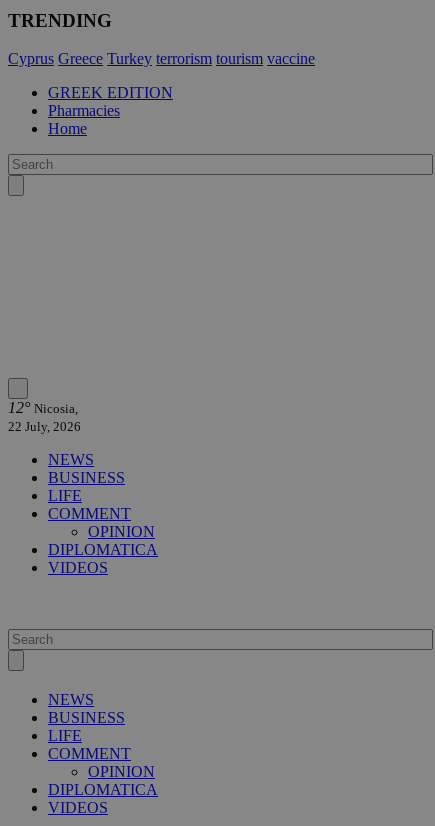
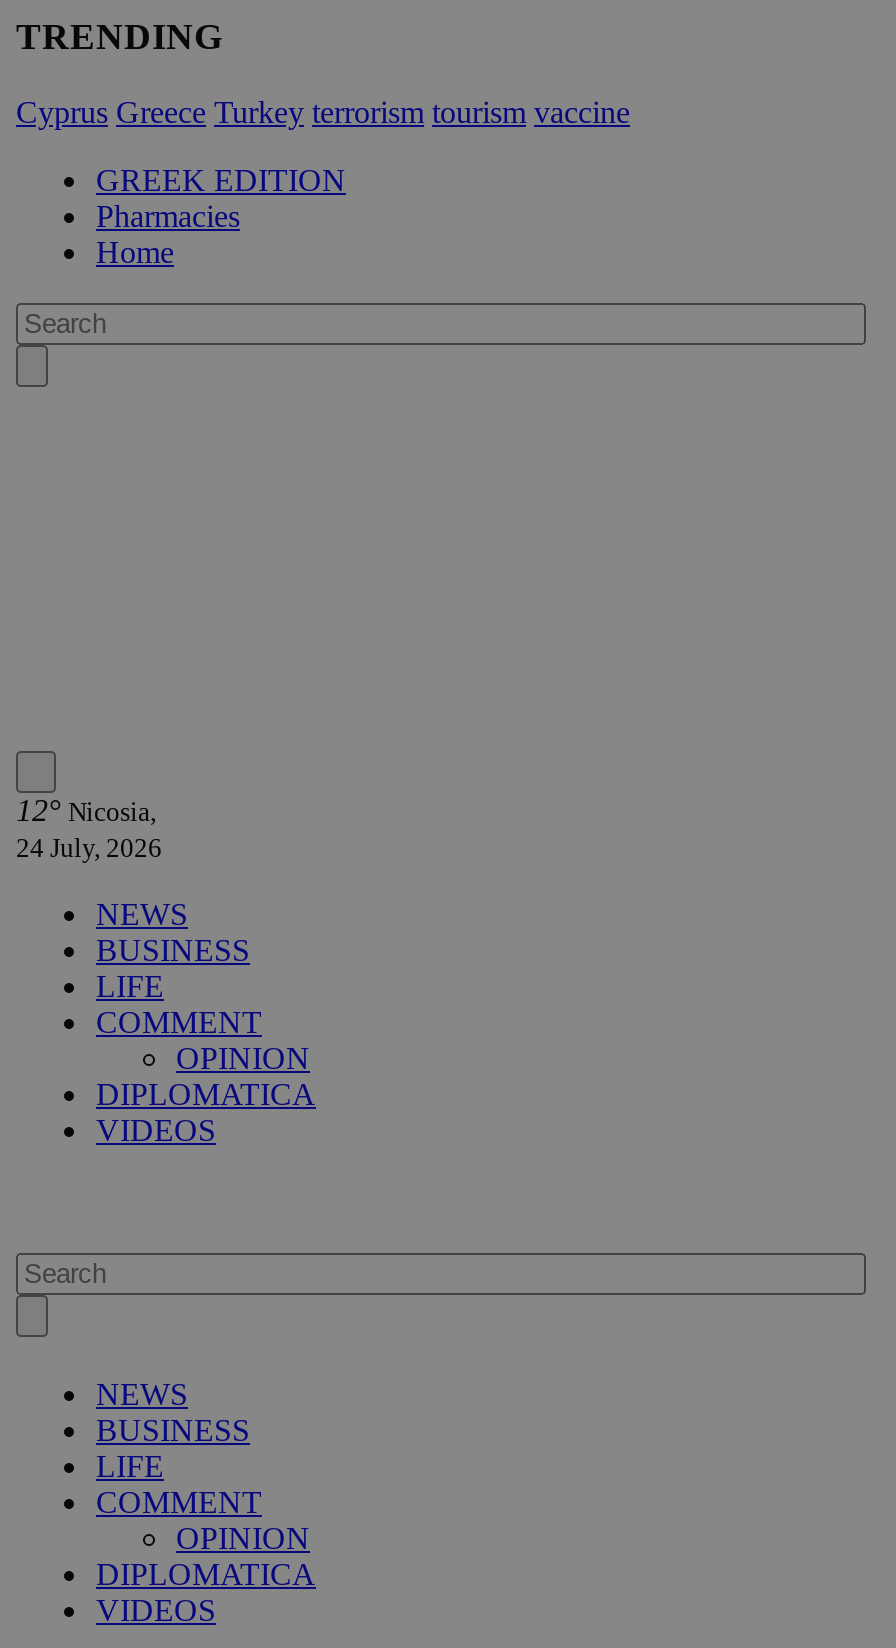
- 22 July, 2026
+ 24 July, 2026
